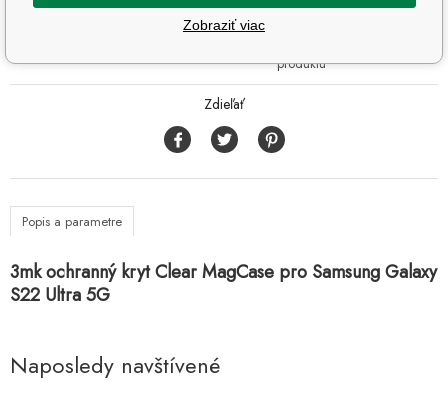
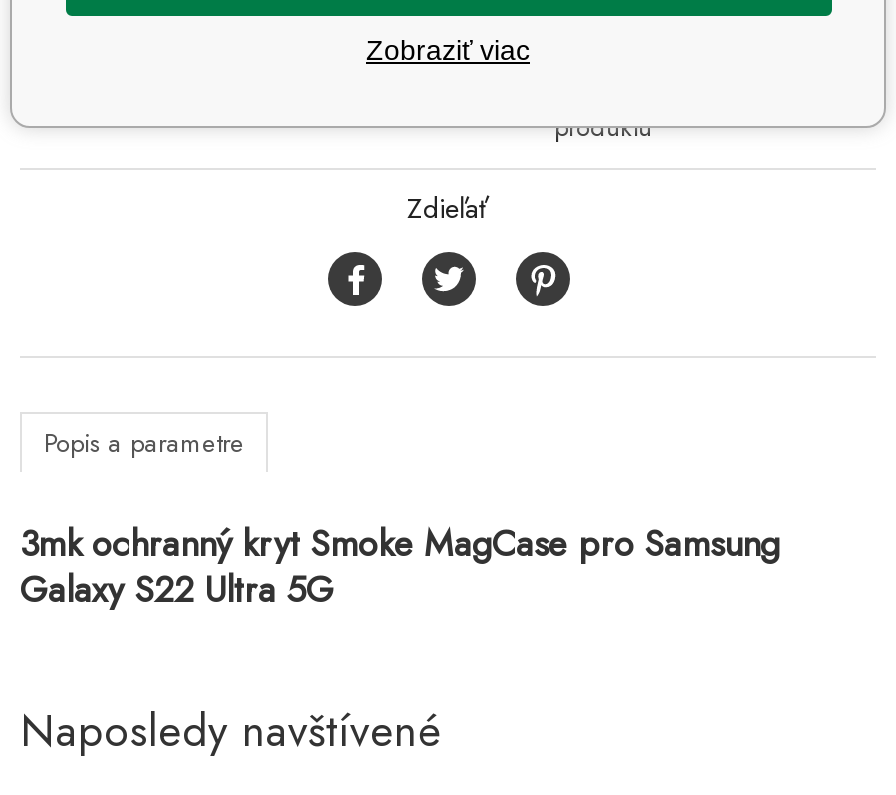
- 3mk ochranný kryt Clear MagCase pro Samsung Galaxy
- S22 Ultra 5G
+ 3mk ochranný kryt Smoke MagCase pro Samsung
+ Galaxy S22 Ultra 5G
